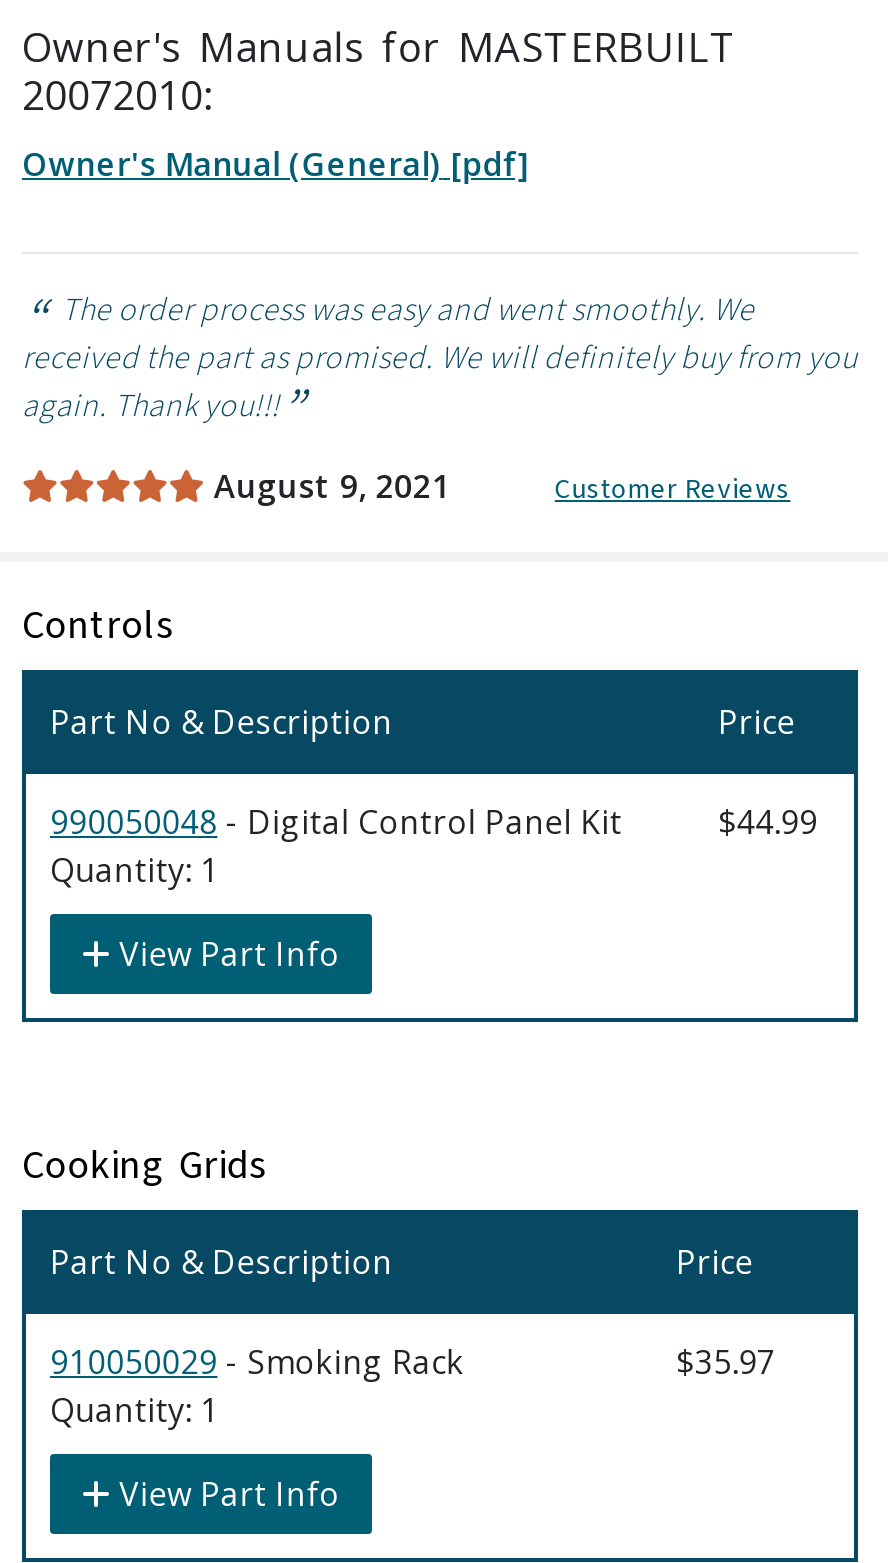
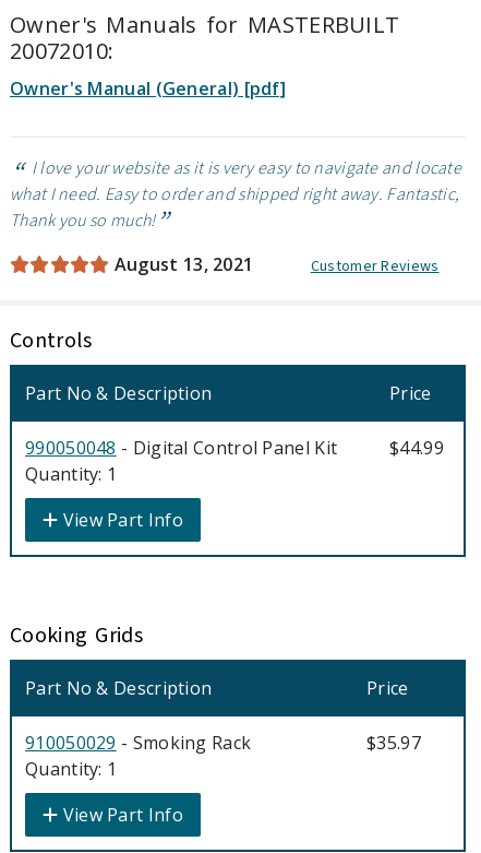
- The order process was easy and went smoothly. We
- received the part as promised. We will definitely buy from you
- again. Thank you!!!
+ I love your website as it is very easy to navigate and locate
+ what I need. Easy to order and shipped right away. Fantastic,
+ Thank you so much!

- August 9, 2021
+ August 13, 2021
